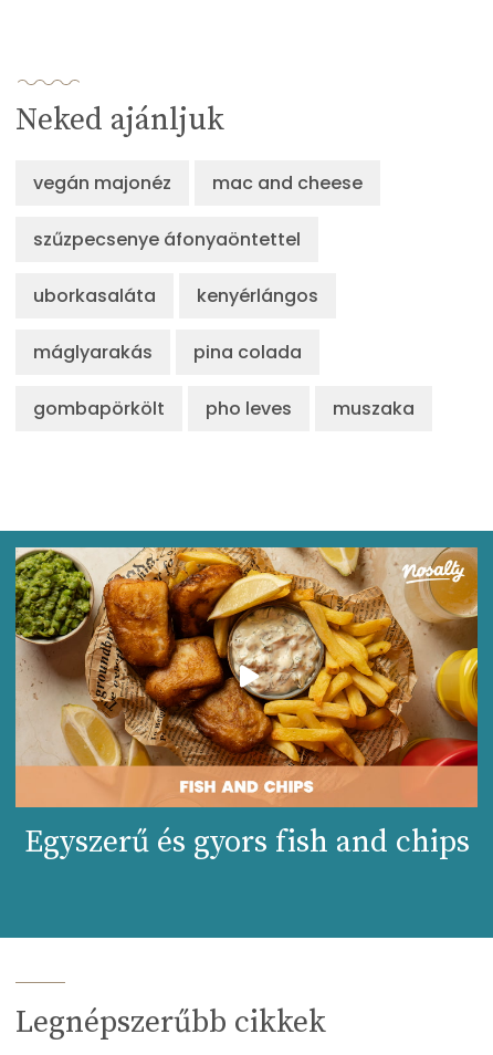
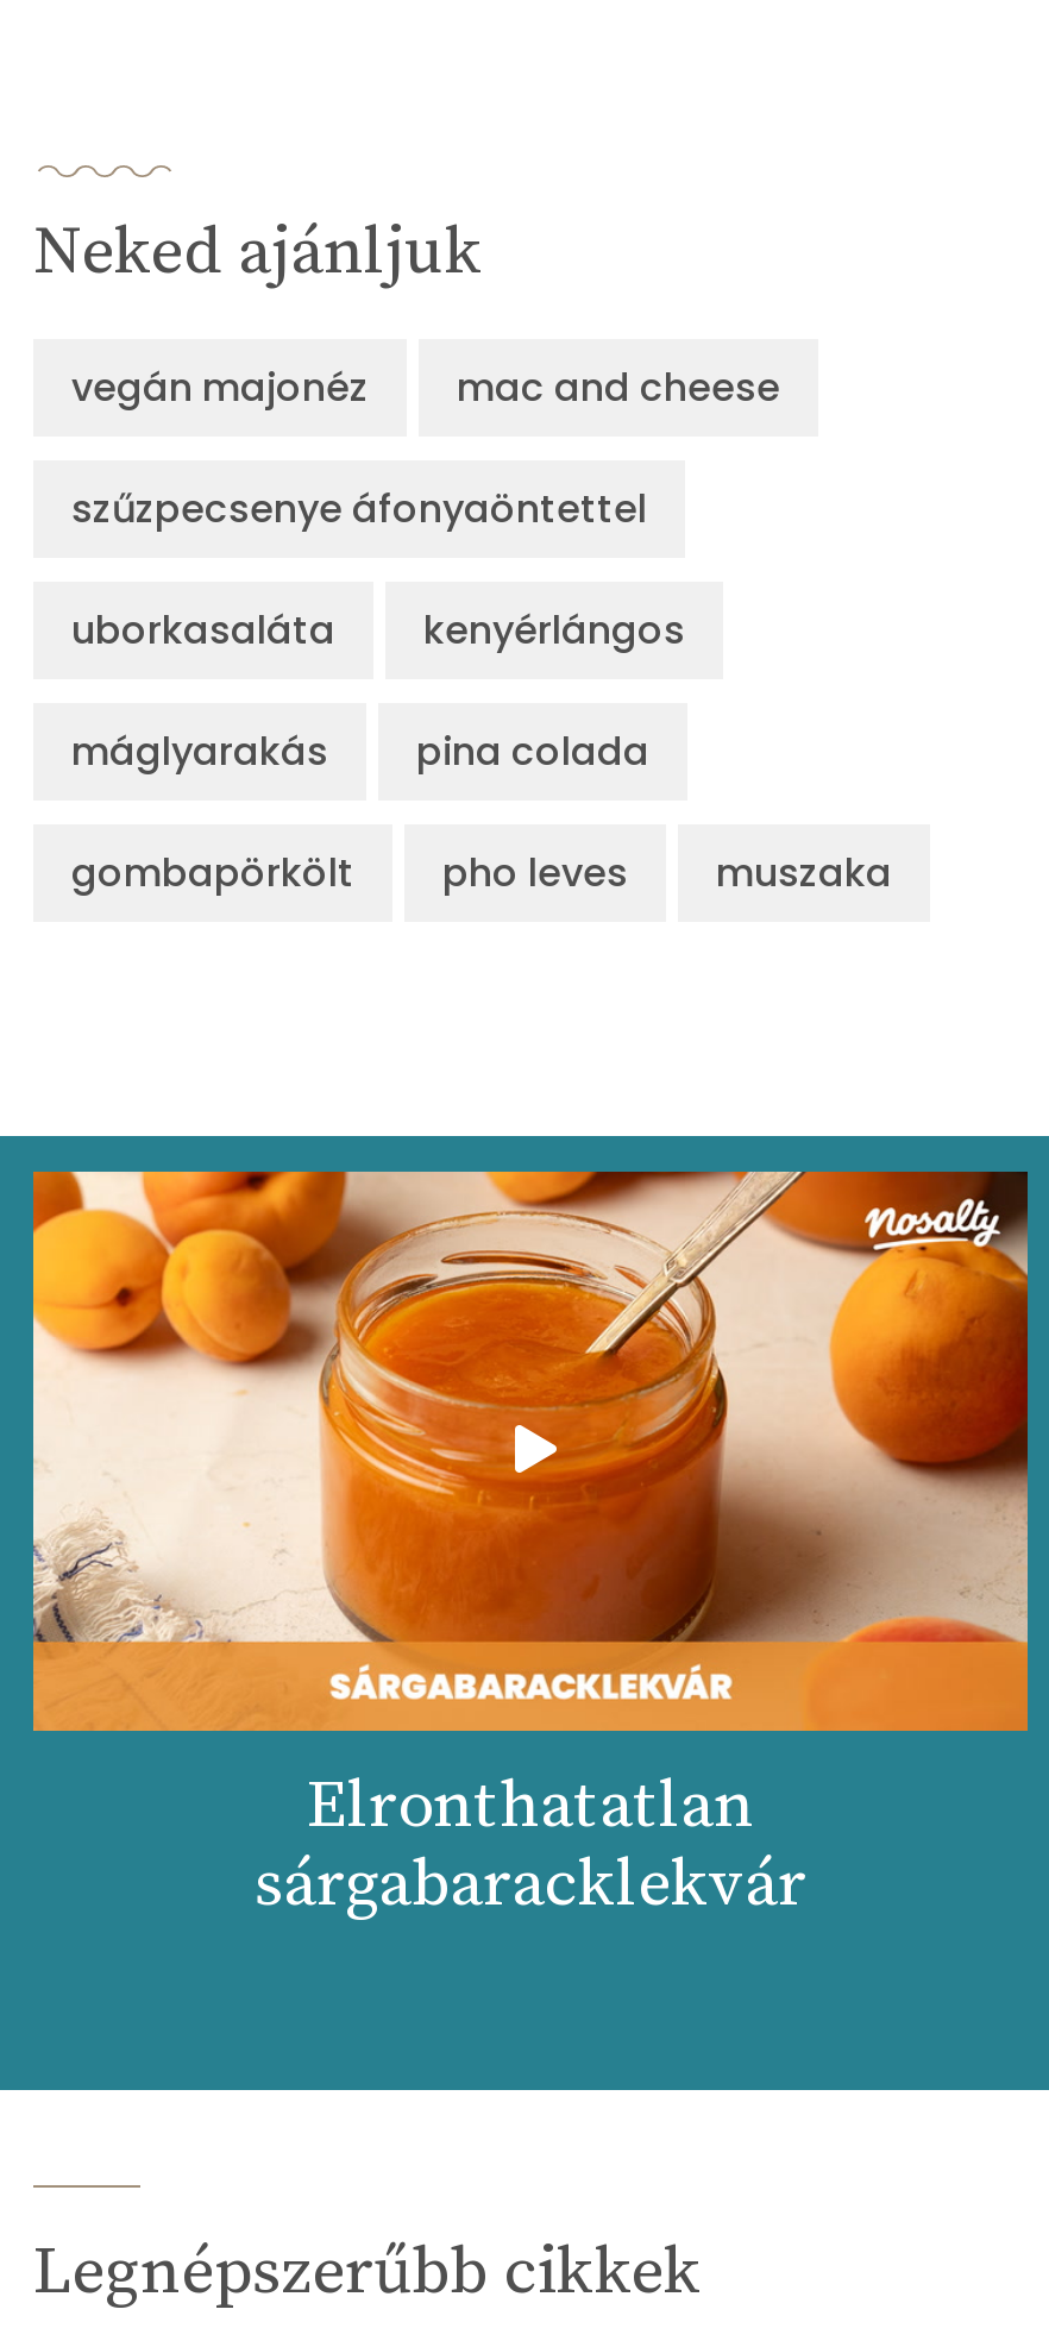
- [image]
- Egyszerű és gyors fish and chips
+ [image]
+ Elronthatatlan
+ sárgabaracklekvár
